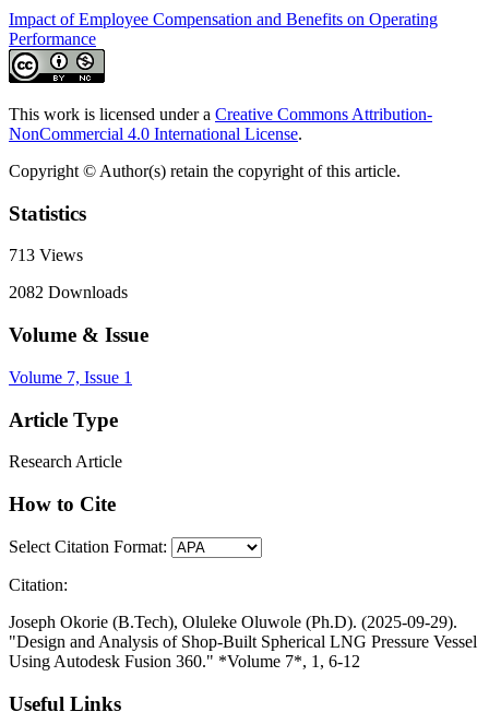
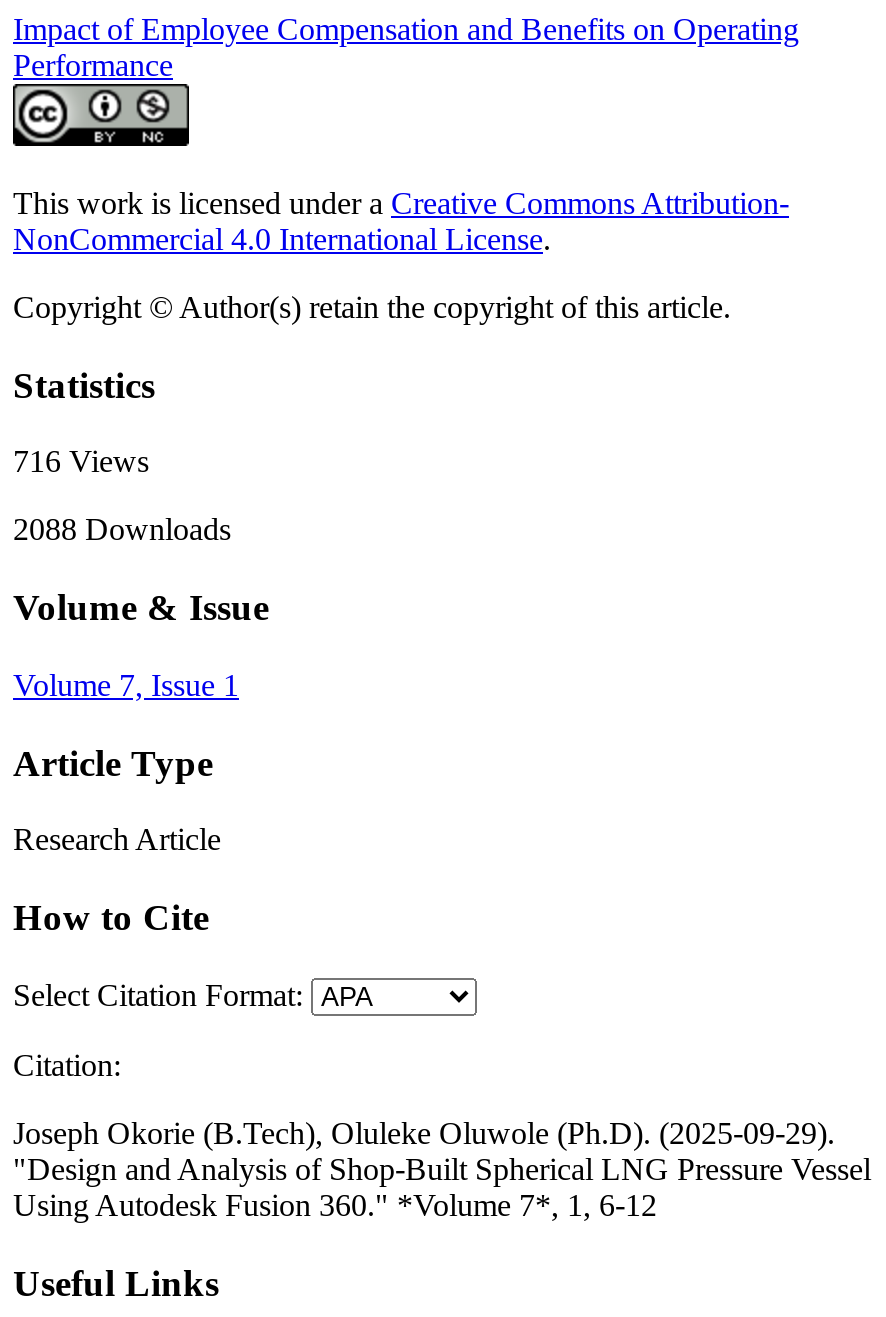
- 713 Views
+ 716 Views

- 2082 Downloads
+ 2088 Downloads
